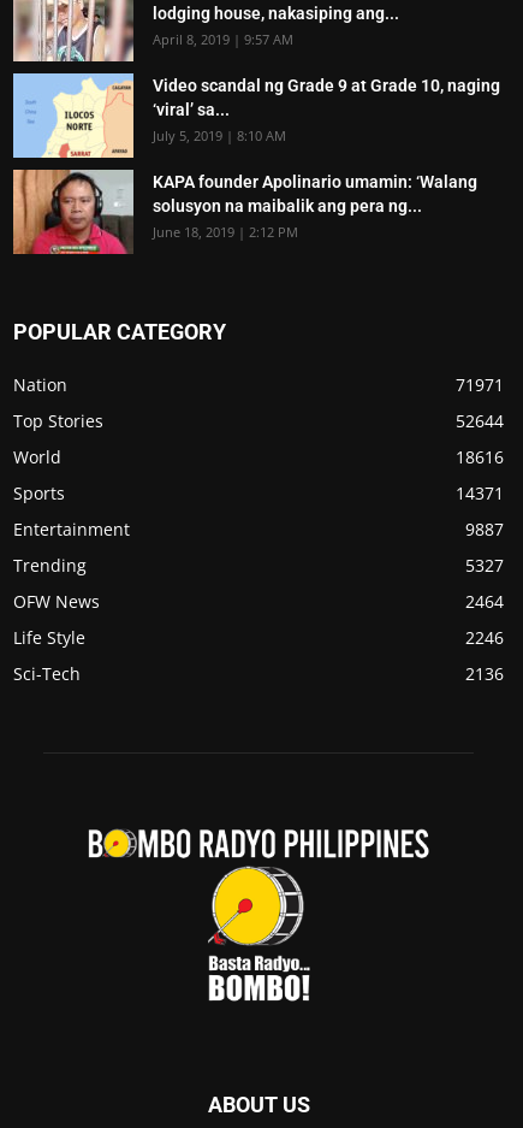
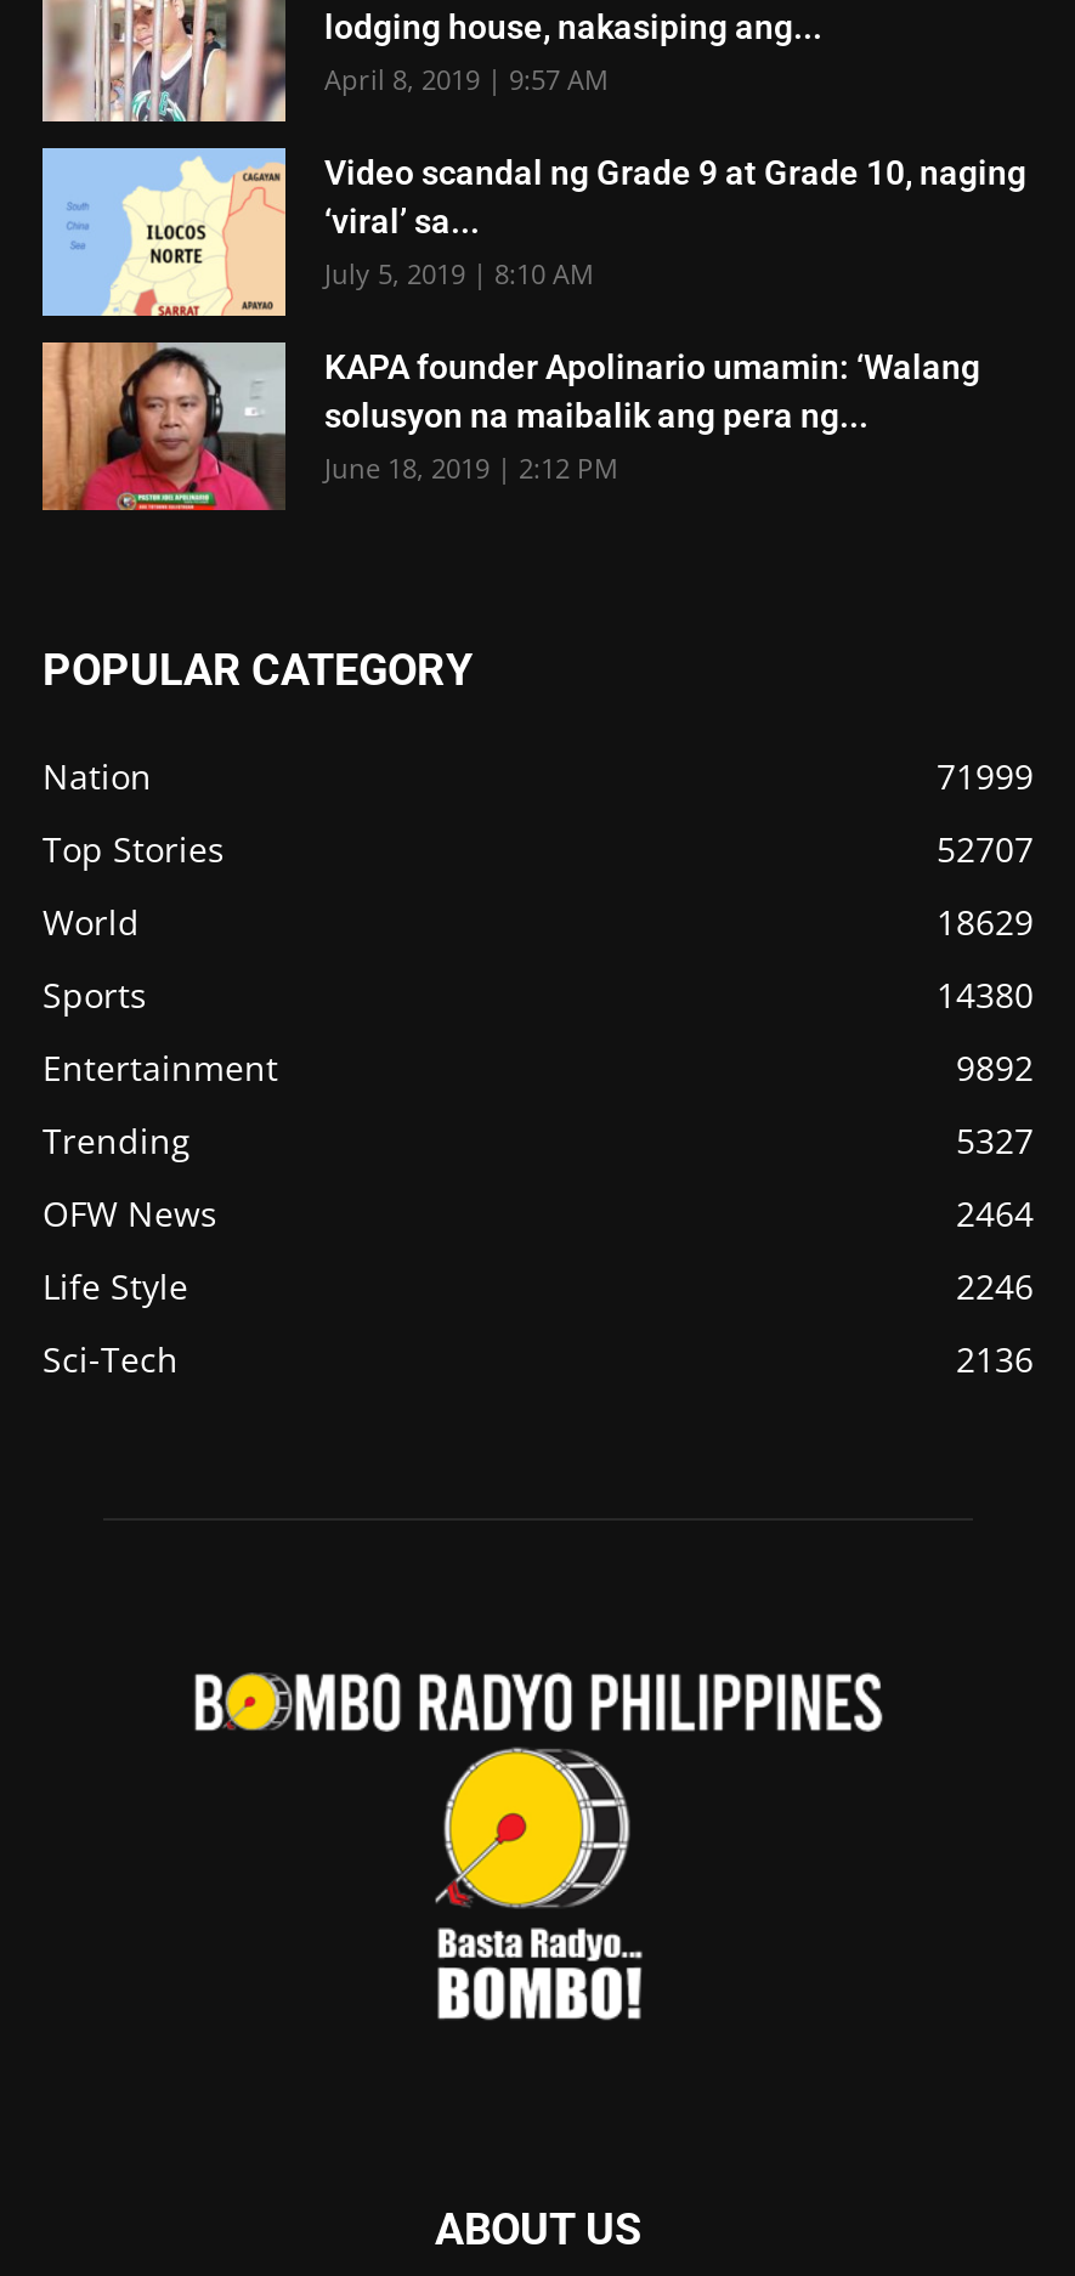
- 71971
+ 71999

- 52644
+ 52707

- 18616
+ 18629

- 14371
+ 14380

- 9887
+ 9892
